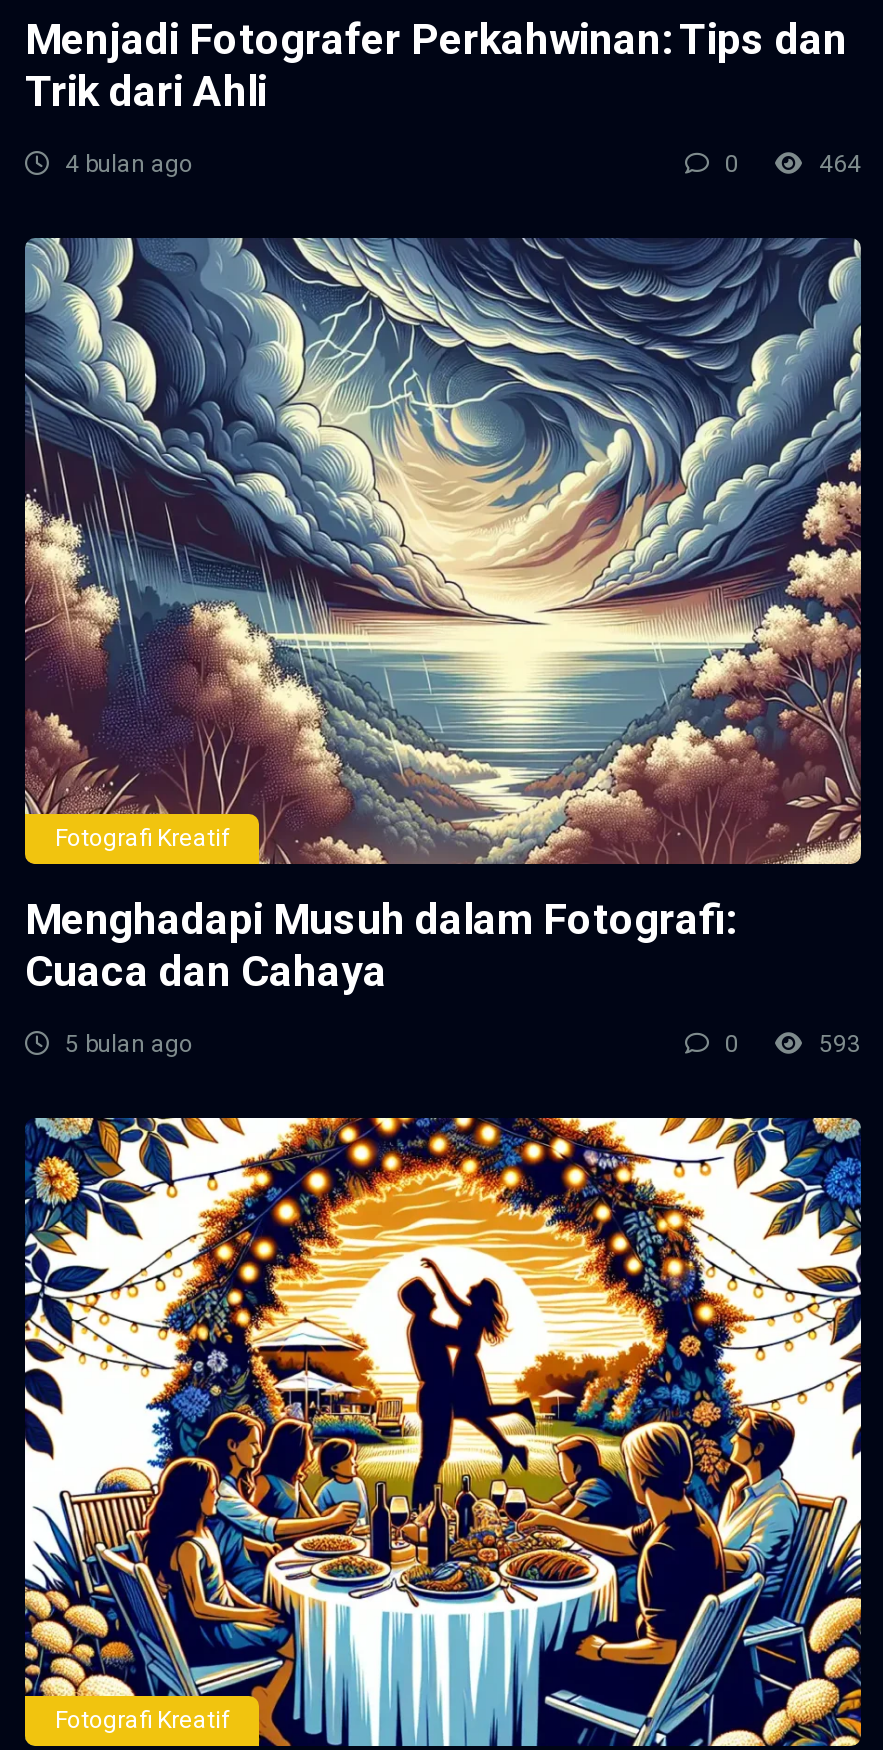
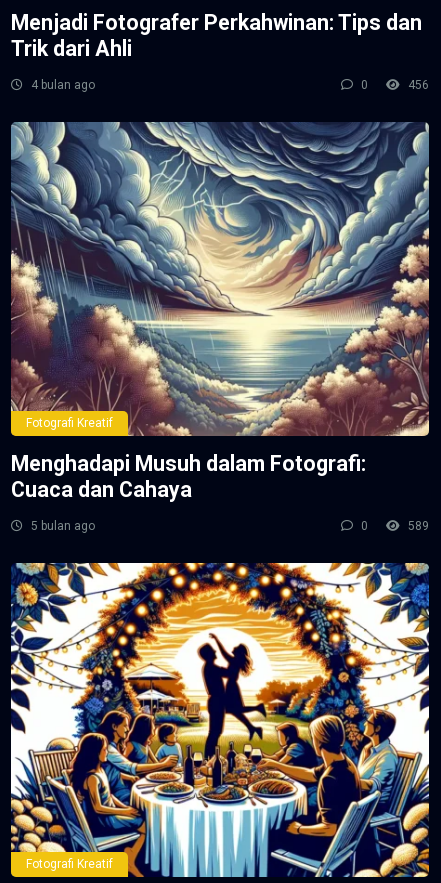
- 464
+ 456

- 593
+ 589
